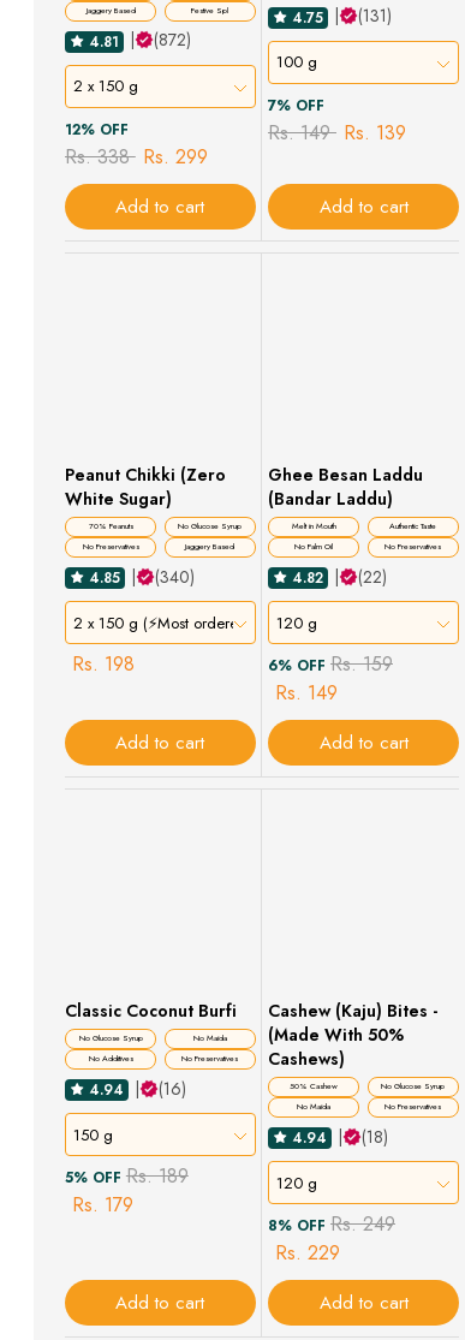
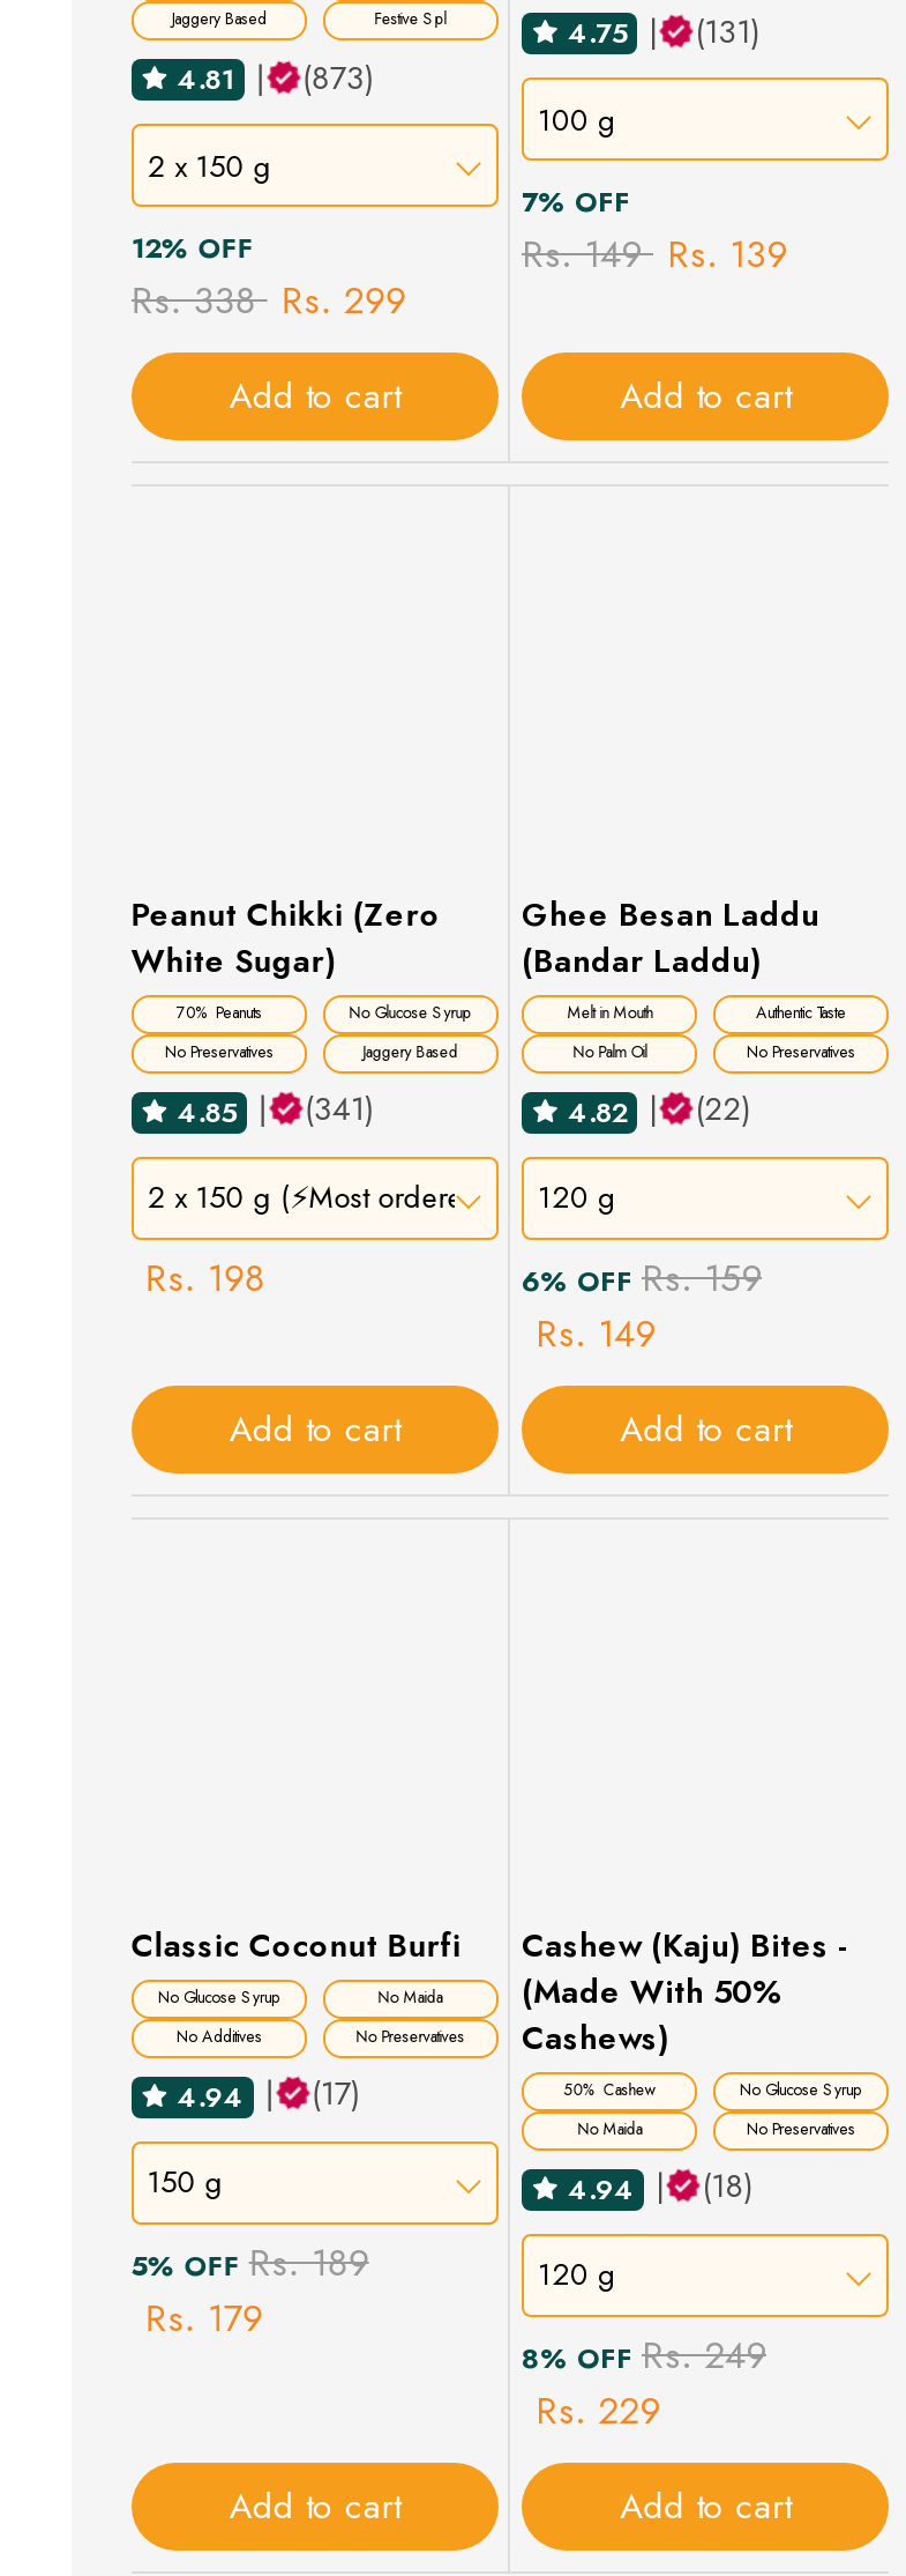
- (872)
+ (873)

- (340)
+ (341)

- (16)
+ (17)
